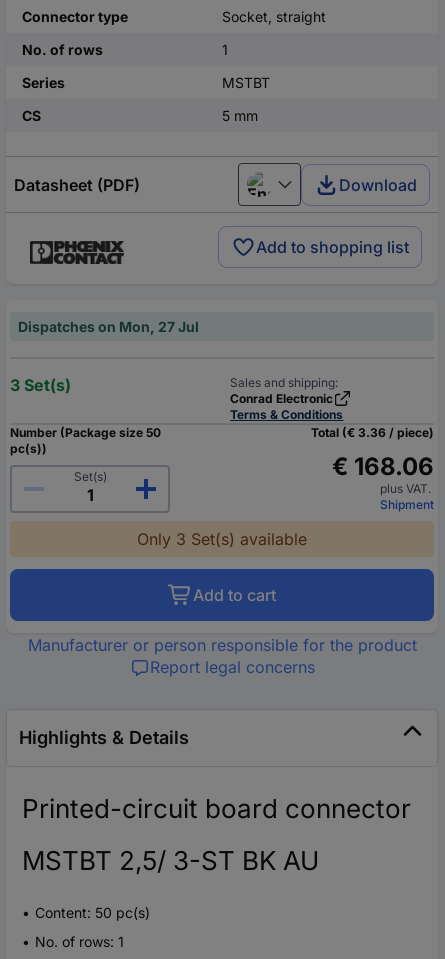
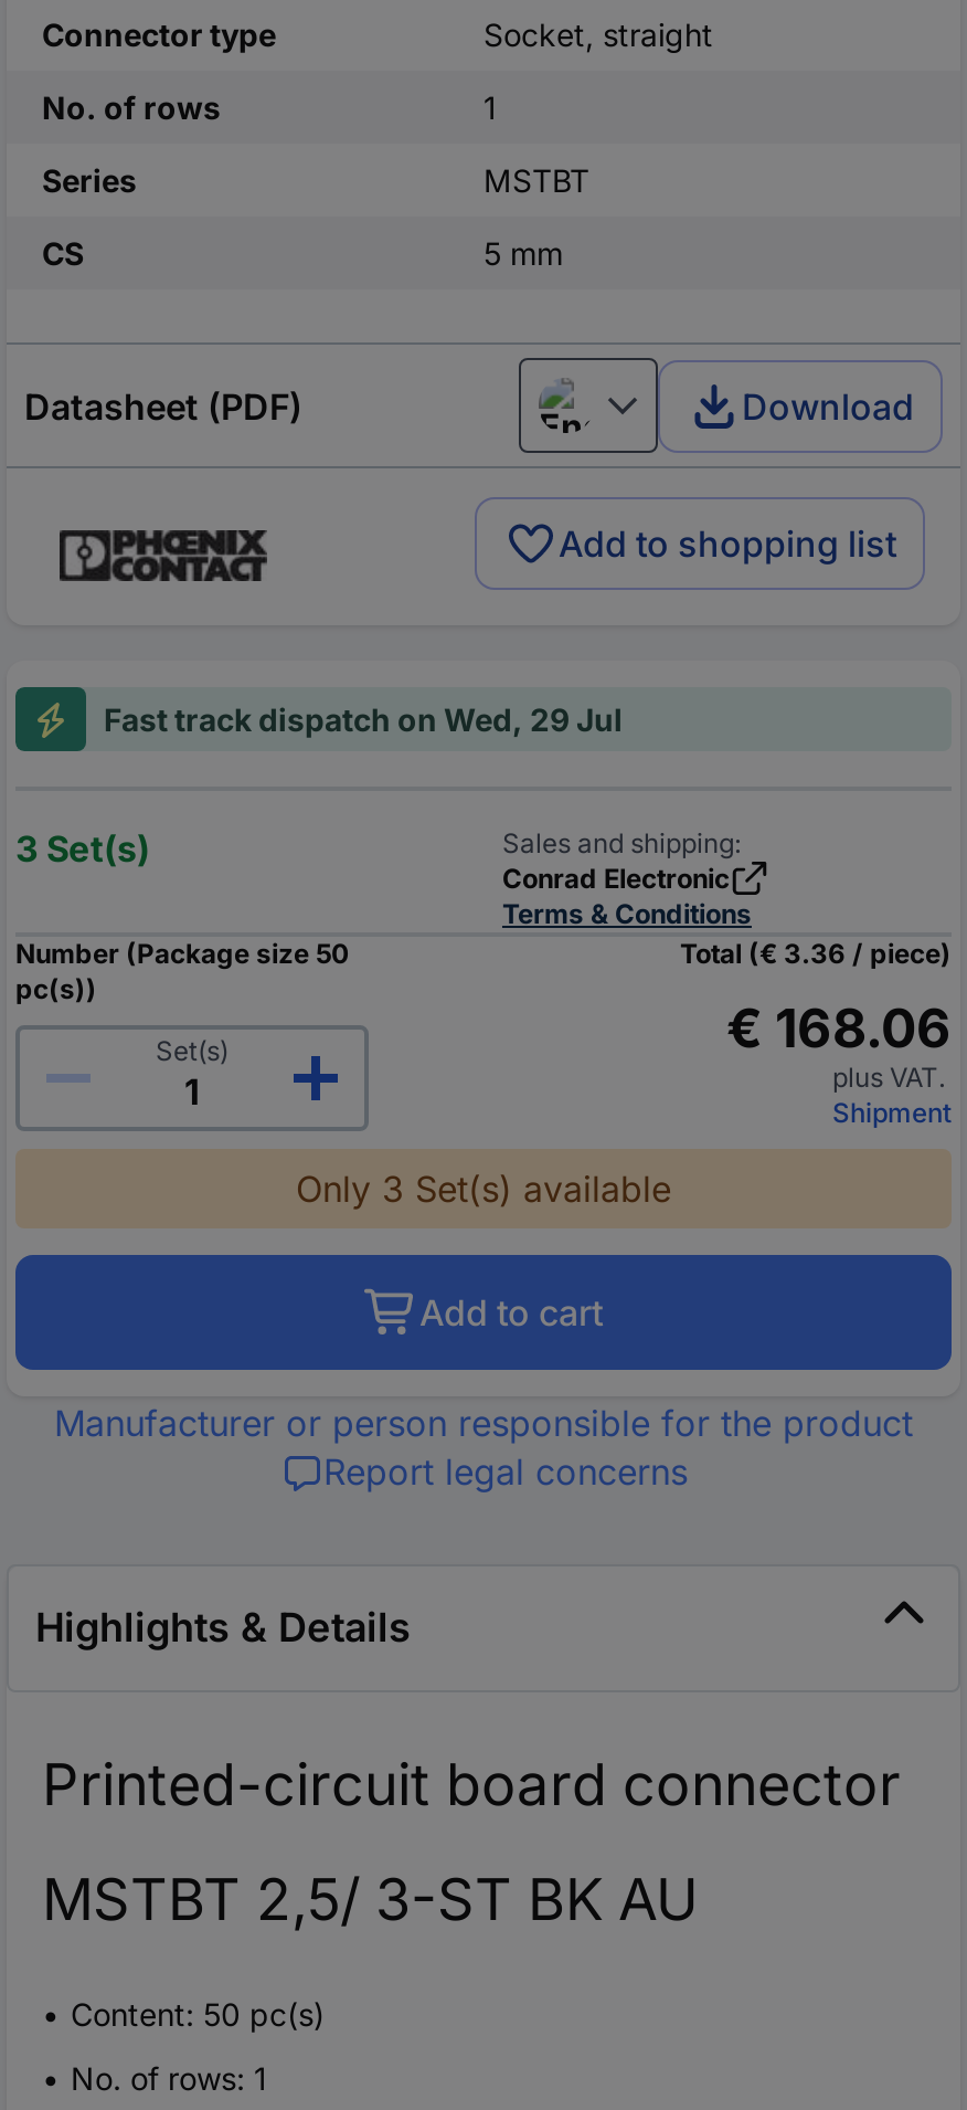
- Dispatches on Mon, 27 Jul
+ Fast track dispatch on Wed, 29 Jul
